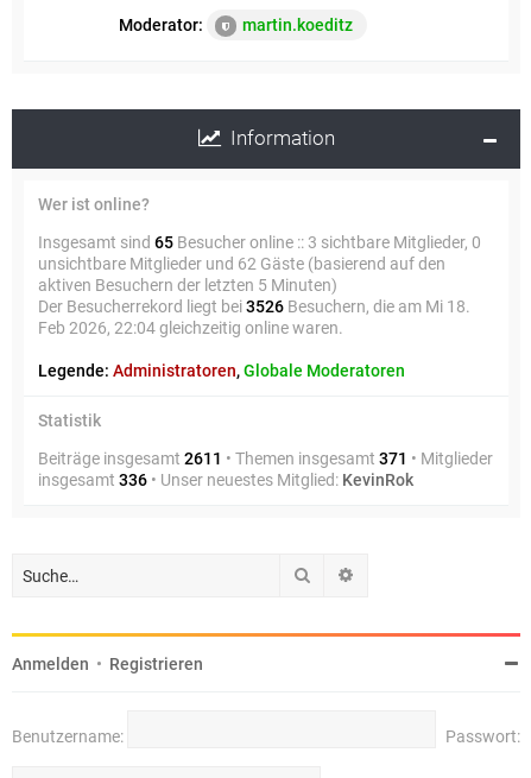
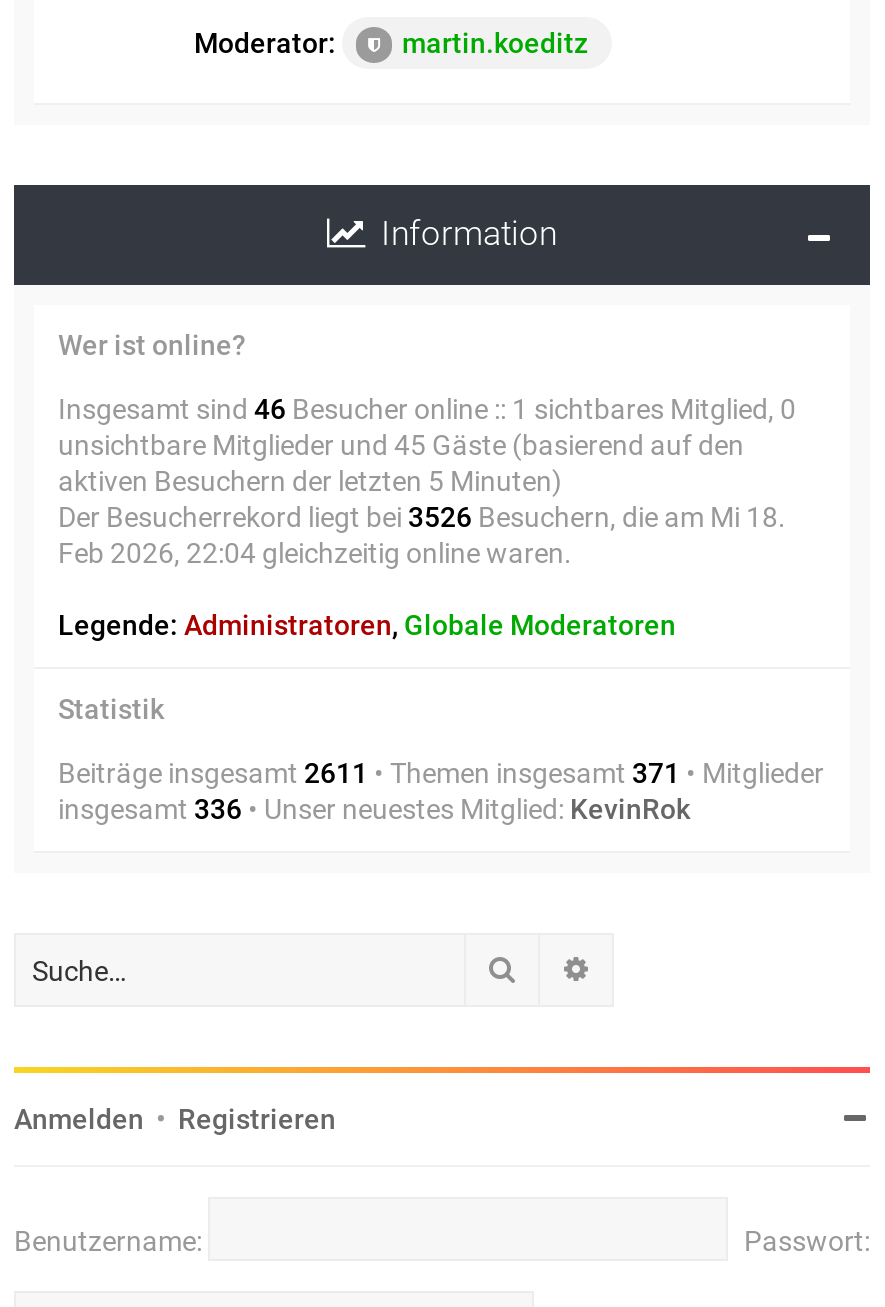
- Insgesamt sind 65 Besucher online :: 3 sichtbare Mitglieder, 0
+ Insgesamt sind 46 Besucher online :: 1 sichtbares Mitglied, 0

- unsichtbare Mitglieder und 62 Gäste (basierend auf den
+ unsichtbare Mitglieder und 45 Gäste (basierend auf den
